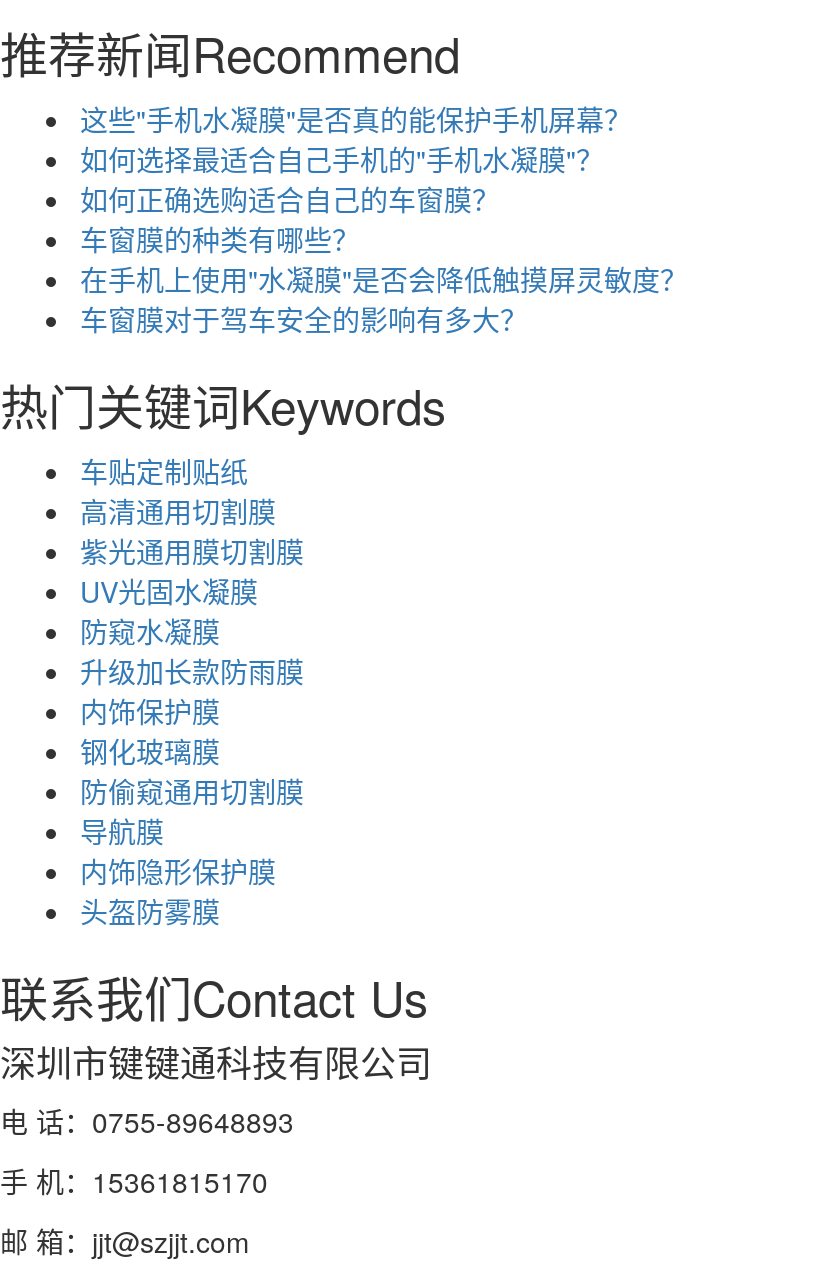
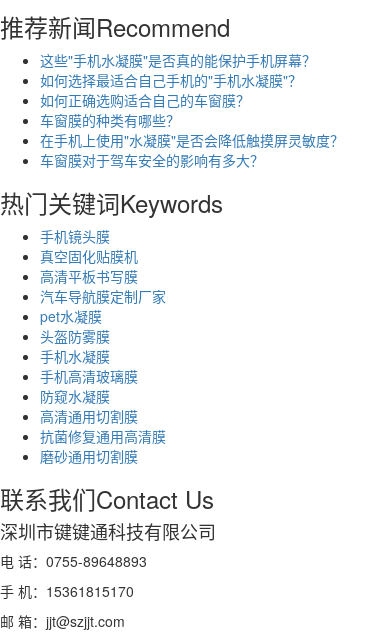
- 车贴定制贴纸
- 紫光通用膜切割膜
- UV光固水凝膜
- 升级加长款防雨膜
- 内饰保护膜
- 钢化玻璃膜
- 防偷窥通用切割膜
- 导航膜
- 内饰隐形保护膜
+ 手机镜头膜
+ 真空固化贴膜机
+ 高清平板书写膜
+ 汽车导航膜定制厂家
+ pet水凝膜

moved down: 防窥水凝膜 | 高清通用切割膜

moved up: 头盔防雾膜

+ 手机水凝膜
+ 手机高清玻璃膜
+ 抗菌修复通用高清膜
+ 磨砂通用切割膜
